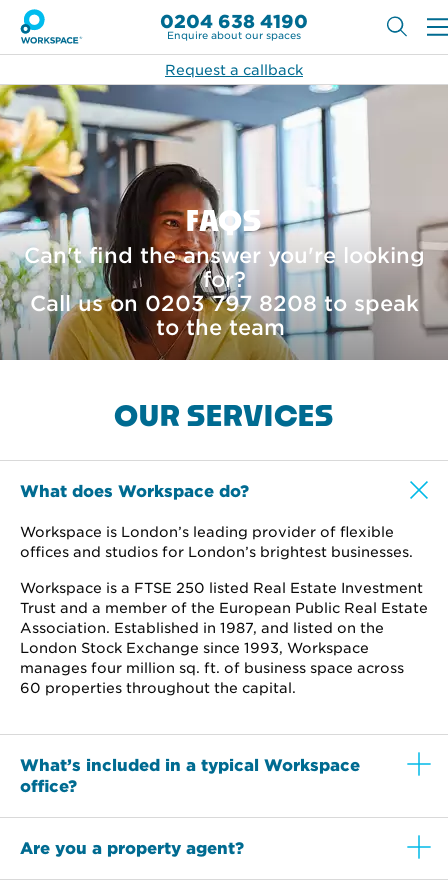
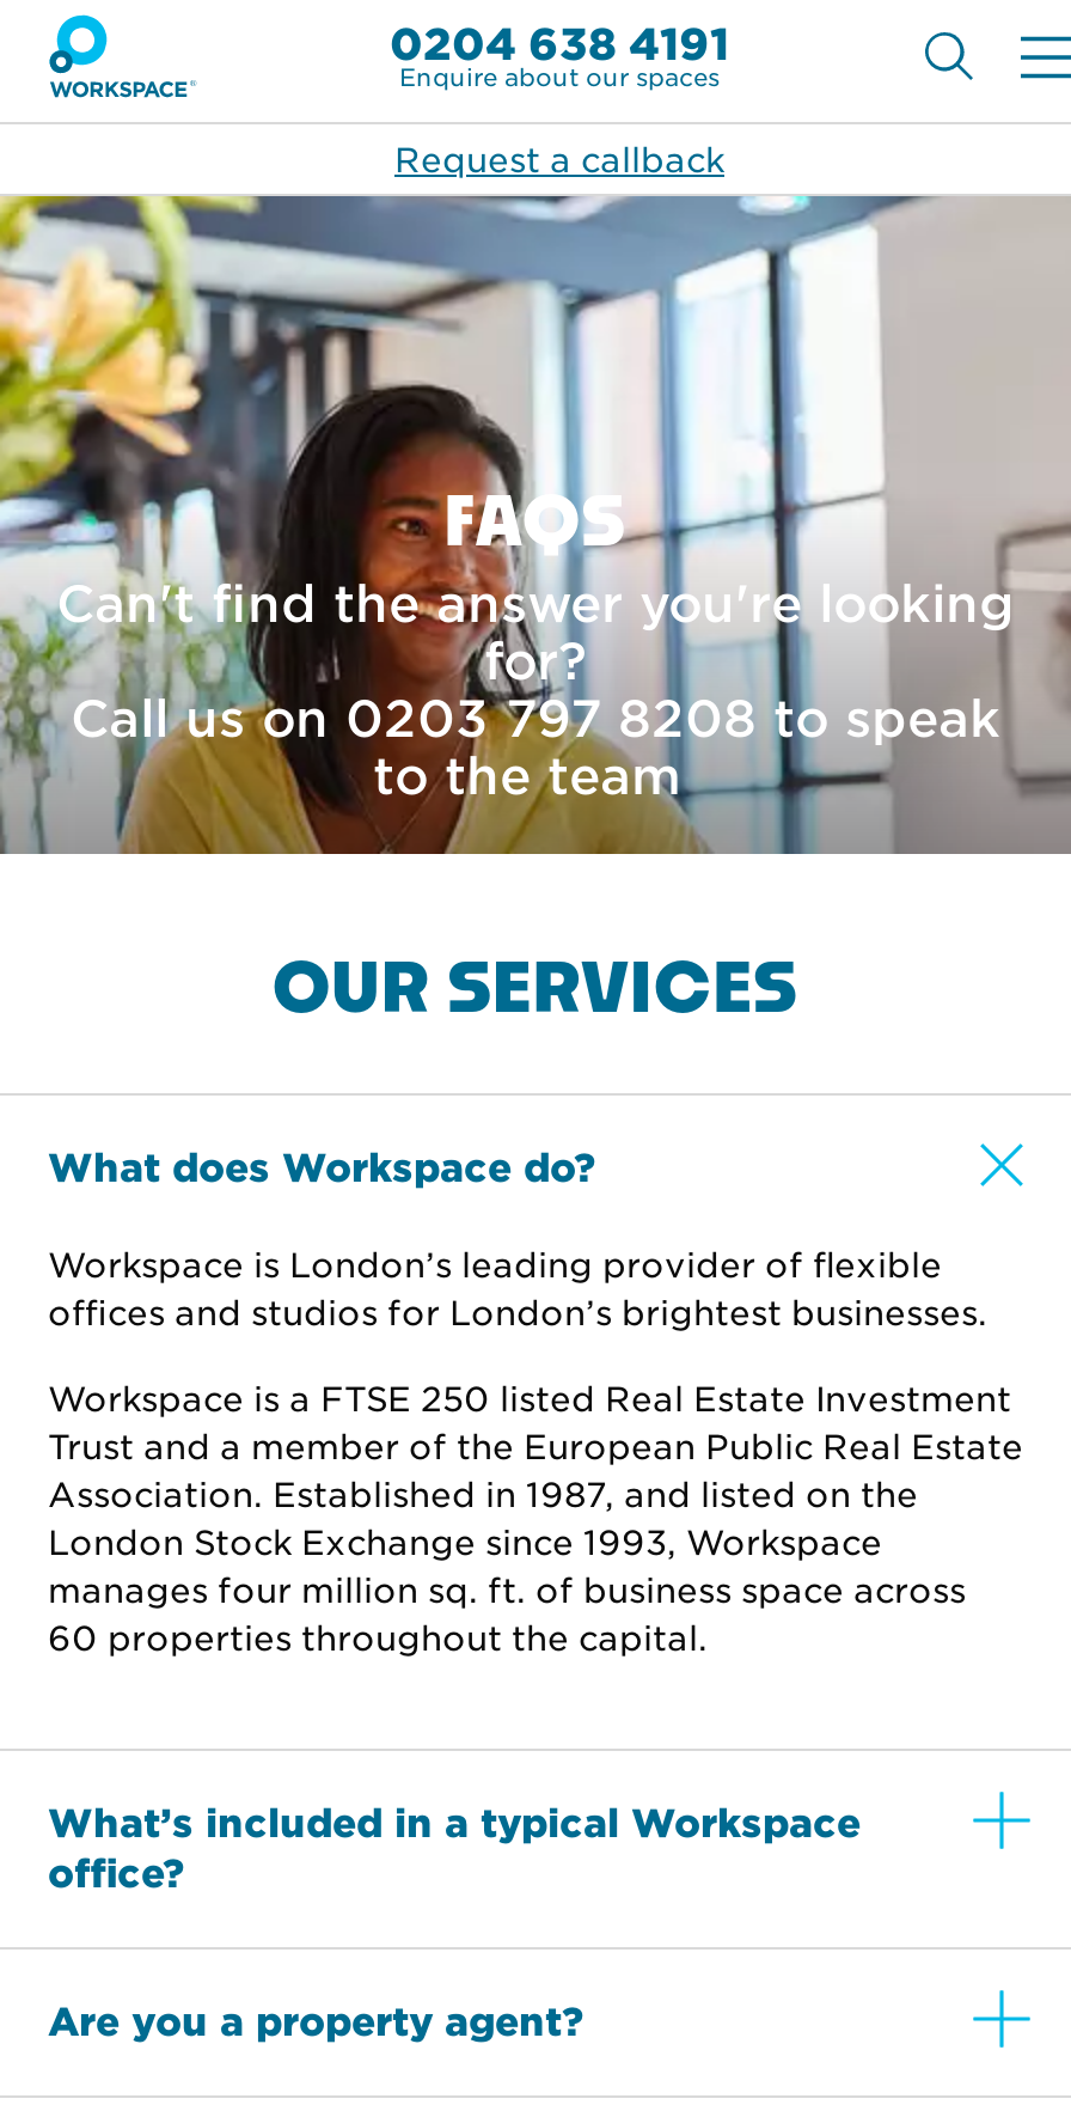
- 0204 638 4190
+ 0204 638 4191
